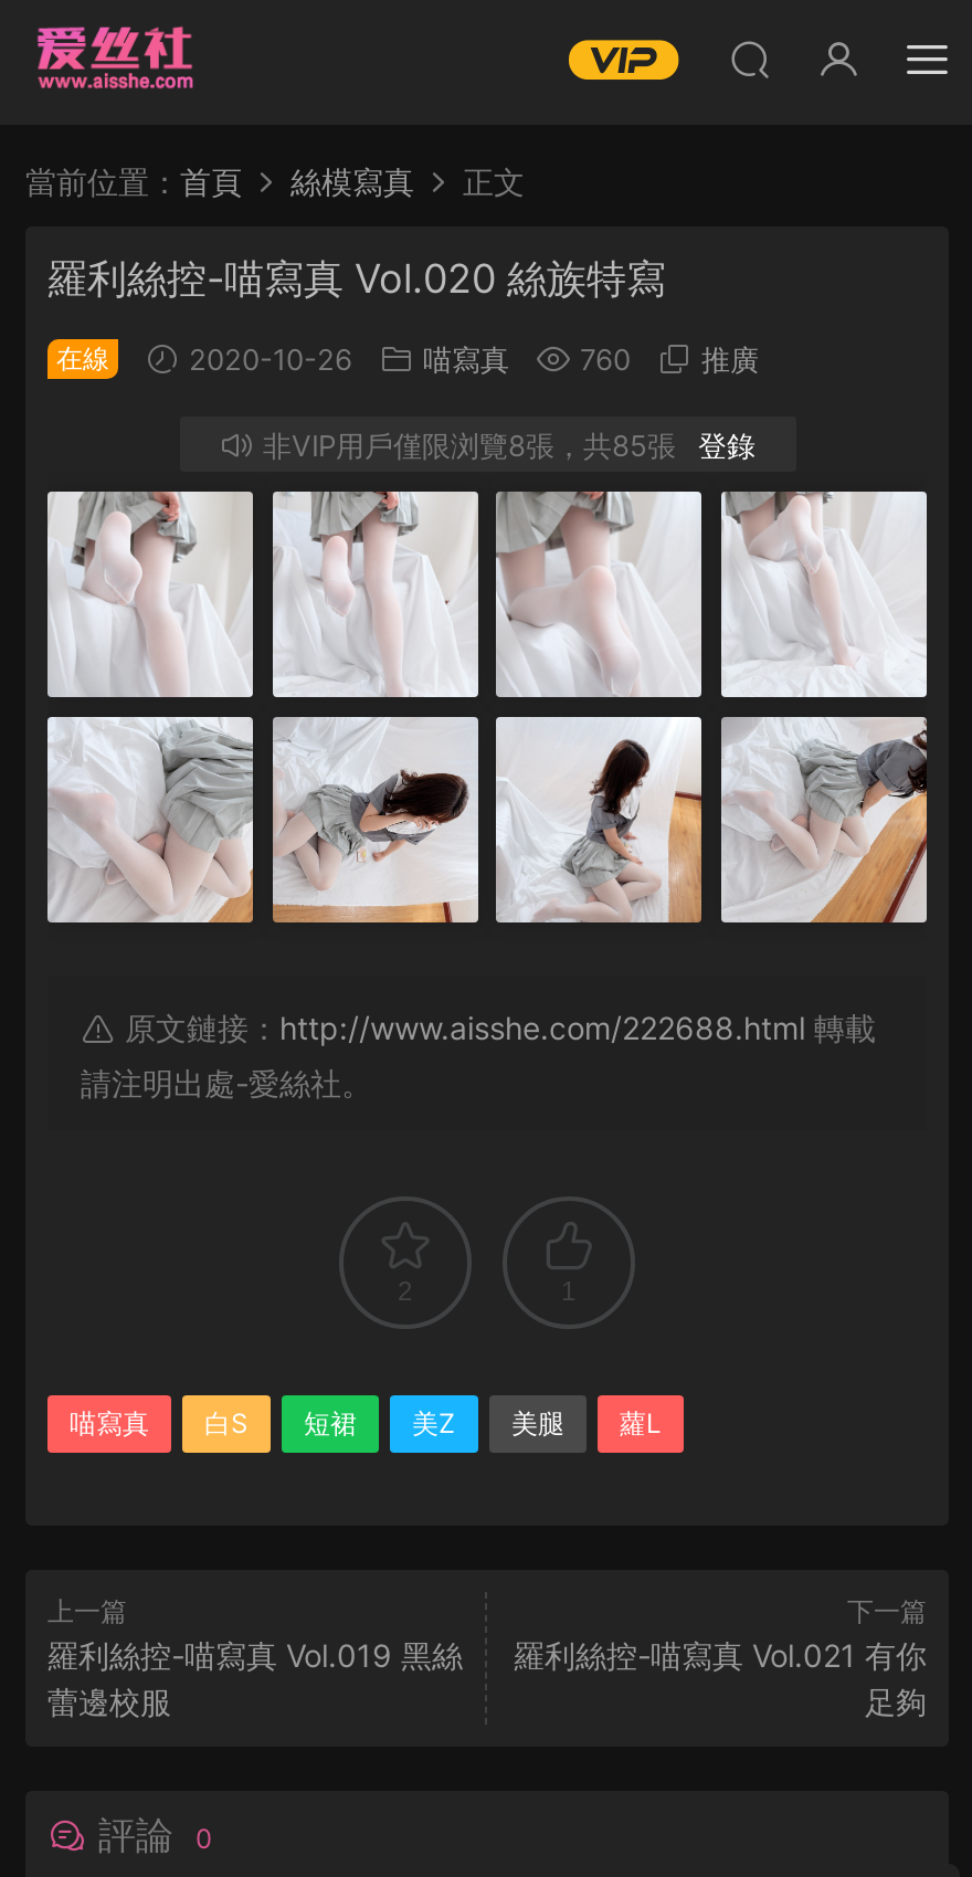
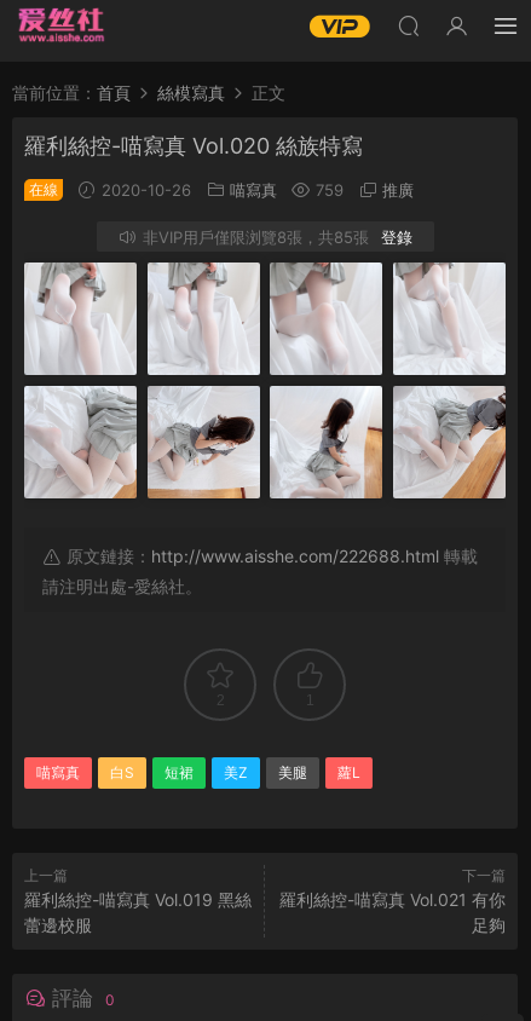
- 2020-10-26 喵寫真 760 推廣
+ 2020-10-26 喵寫真 759 推廣
